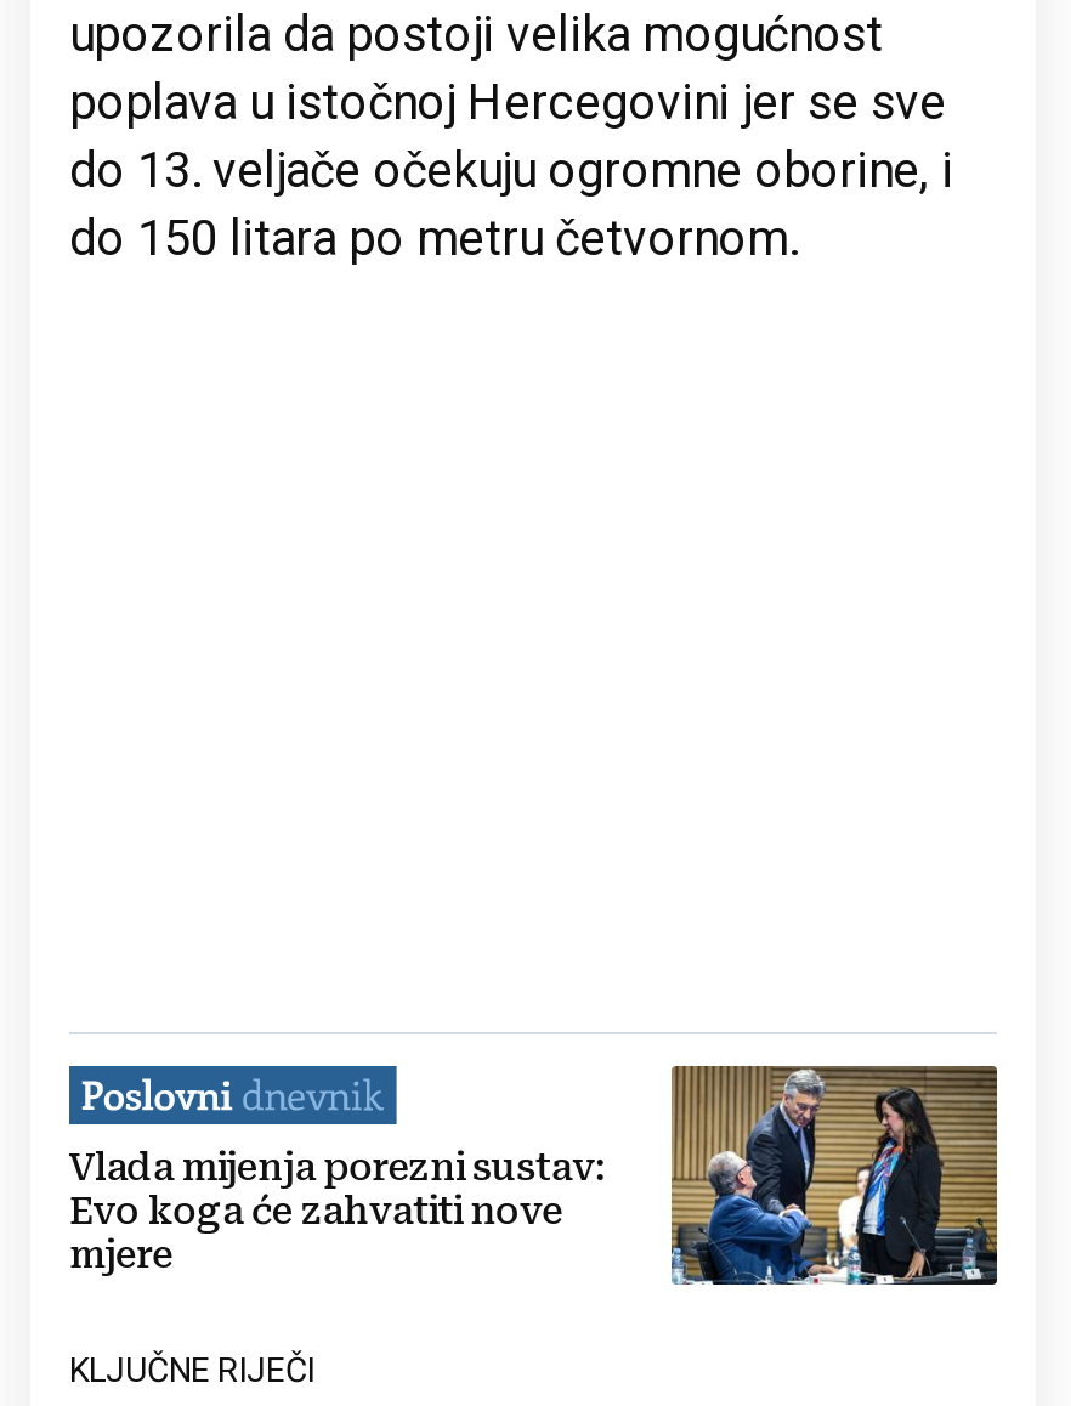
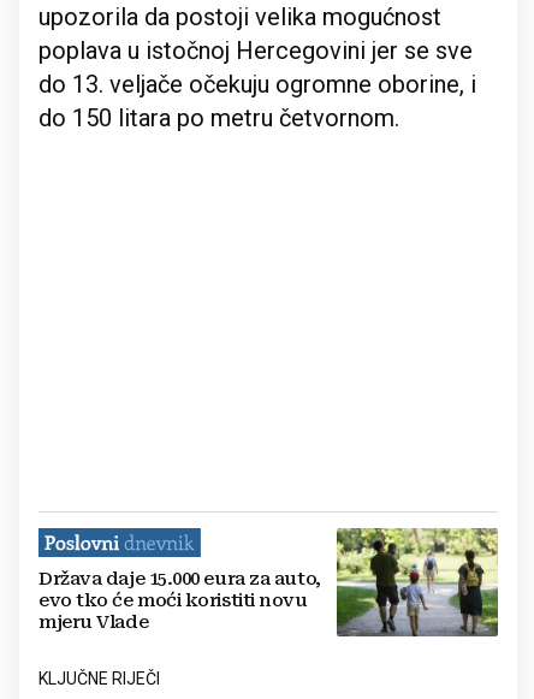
- [image]
- Vlada mijenja porezni sustav:
- Evo koga će zahvatiti nove
- mjere
+ [image]
+ Država daje 15.000 eura za auto,
+ evo tko će moći koristiti novu
+ mjeru Vlade
